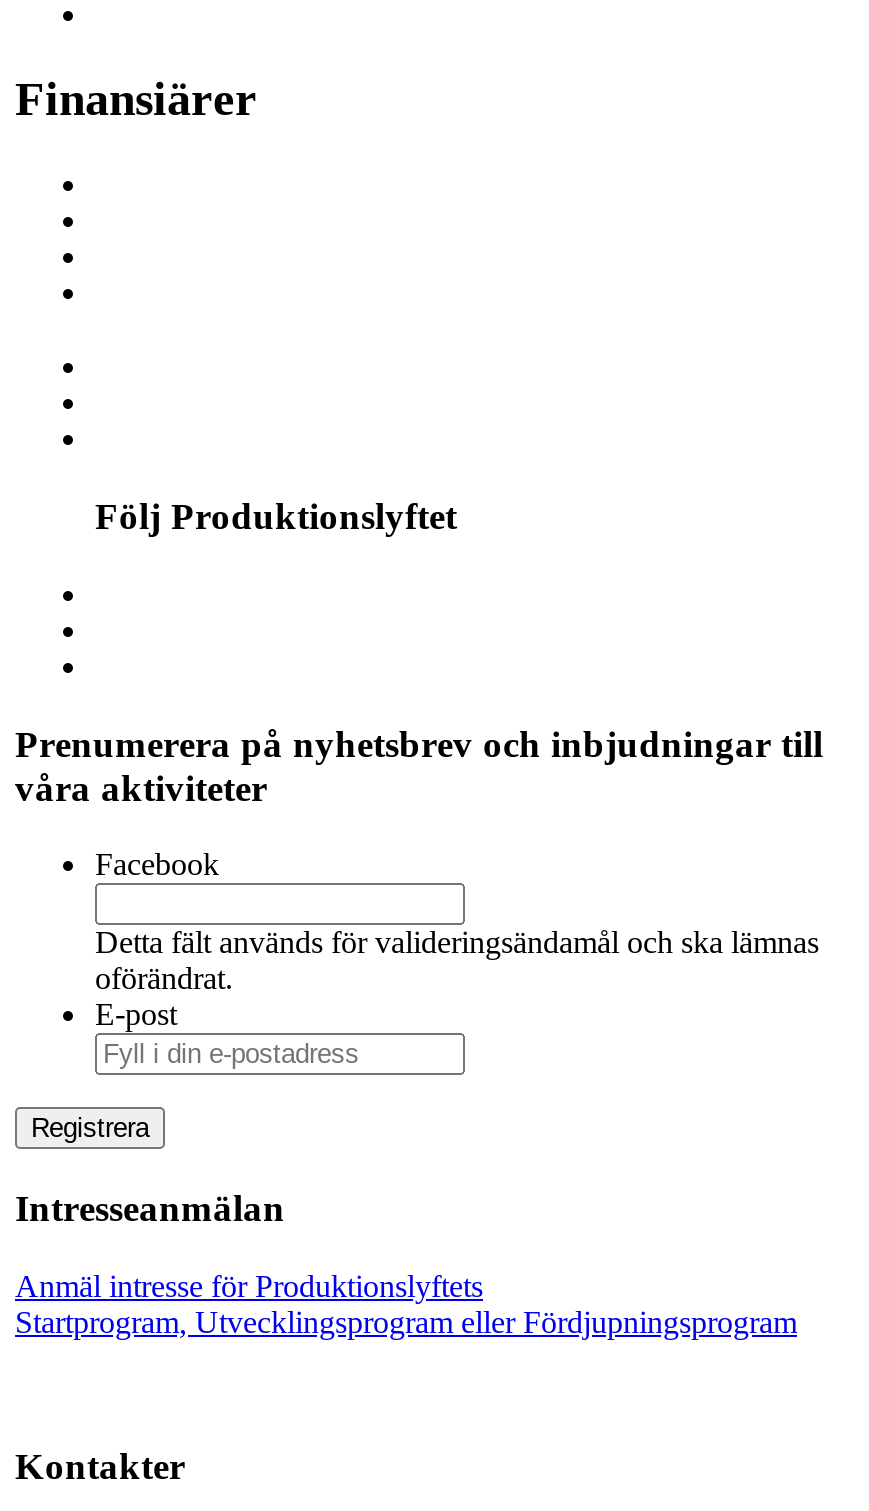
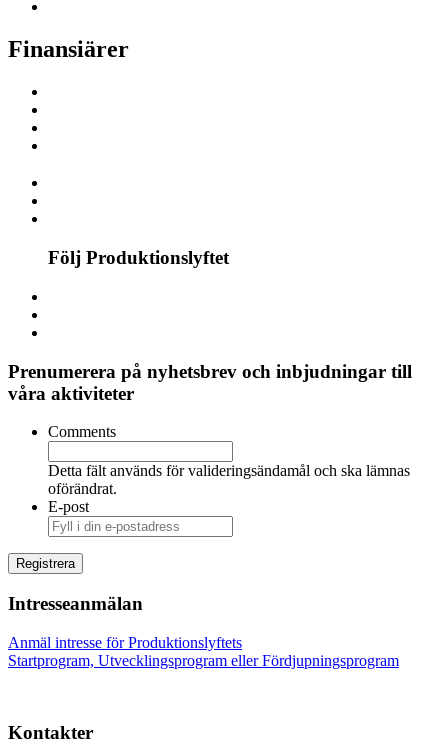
- Facebook
+ Comments
